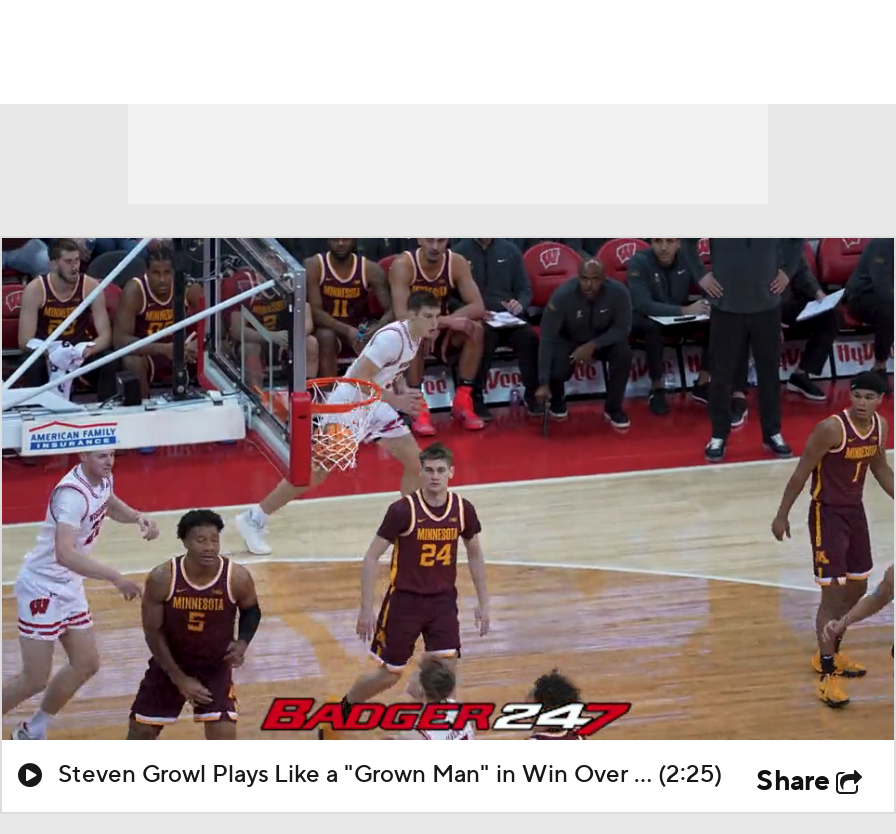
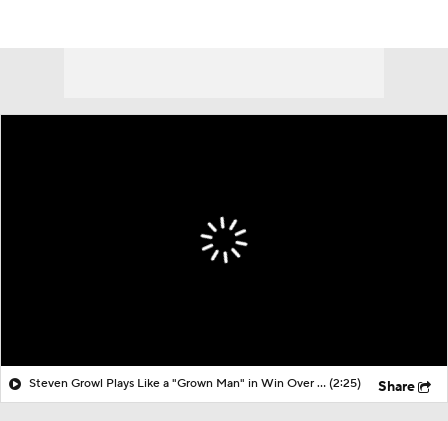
- [image]
